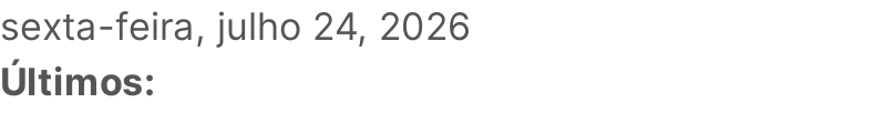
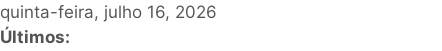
- sexta-feira, julho 24, 2026
+ quinta-feira, julho 16, 2026
